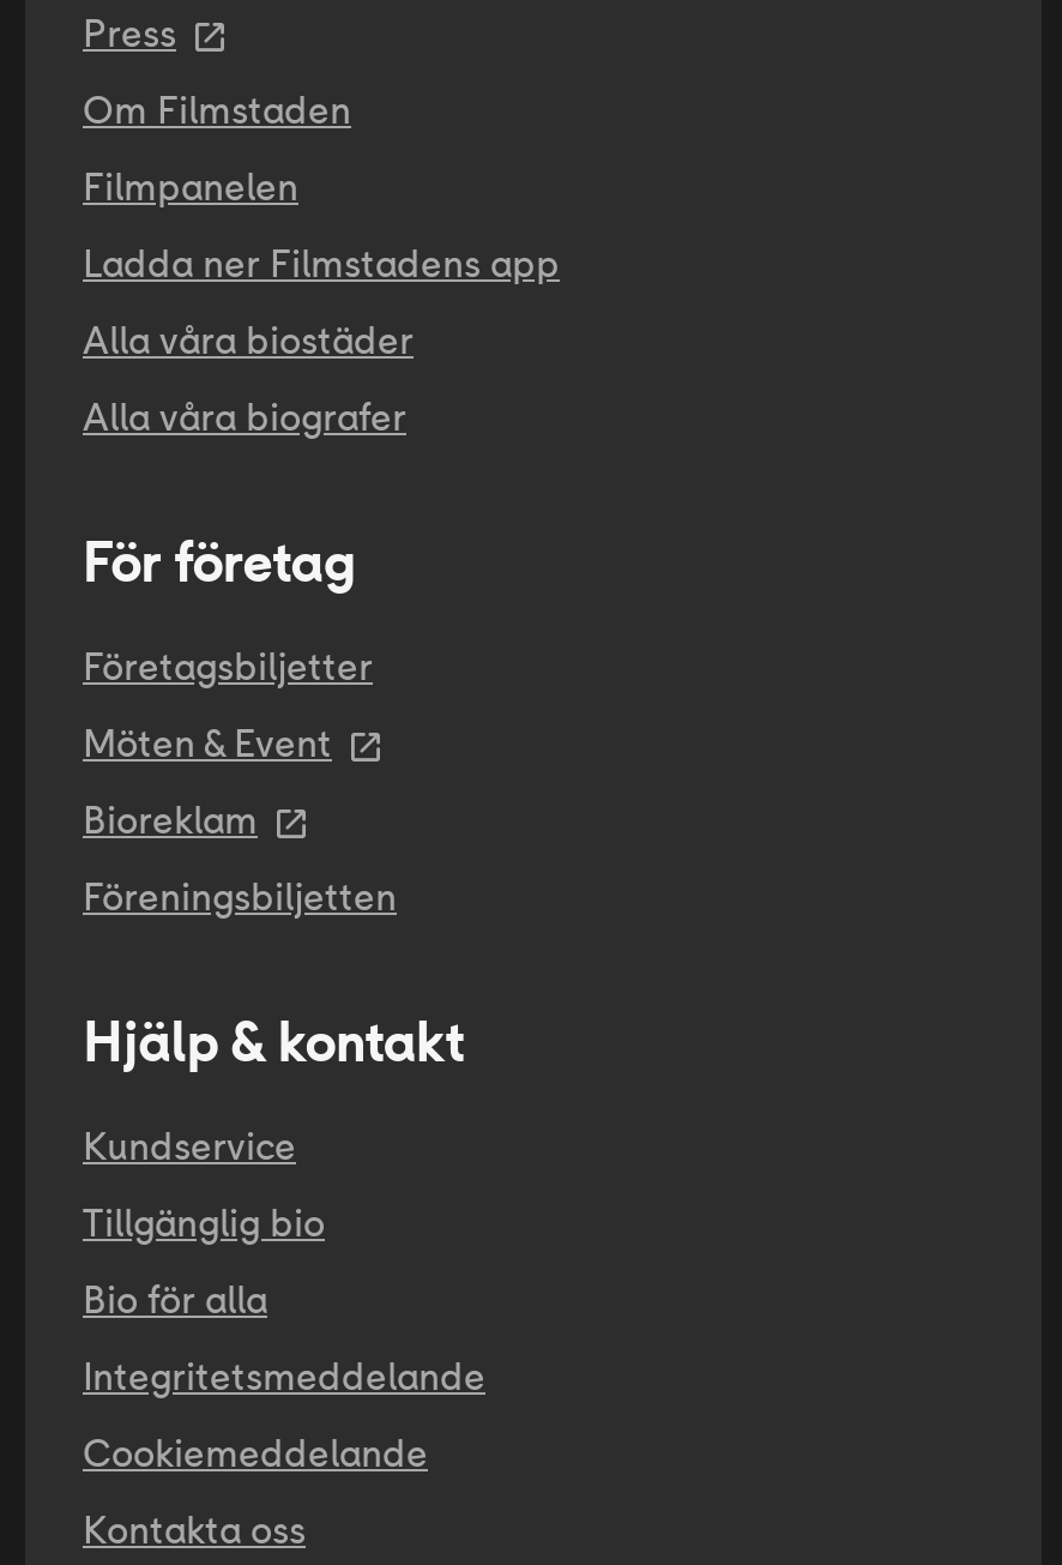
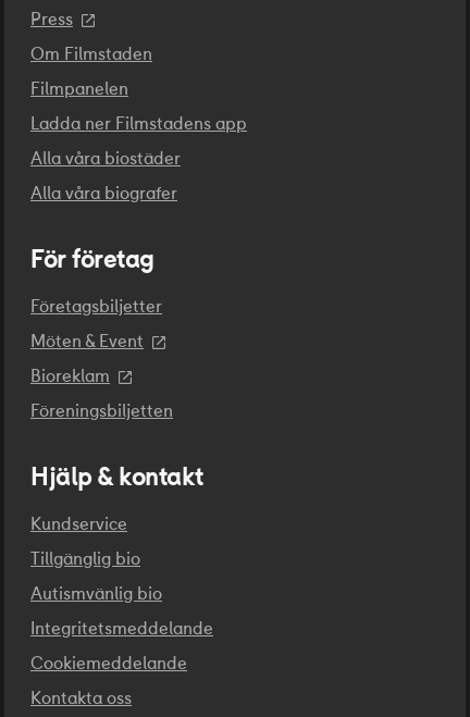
- Bio för alla
+ Autismvänlig bio
